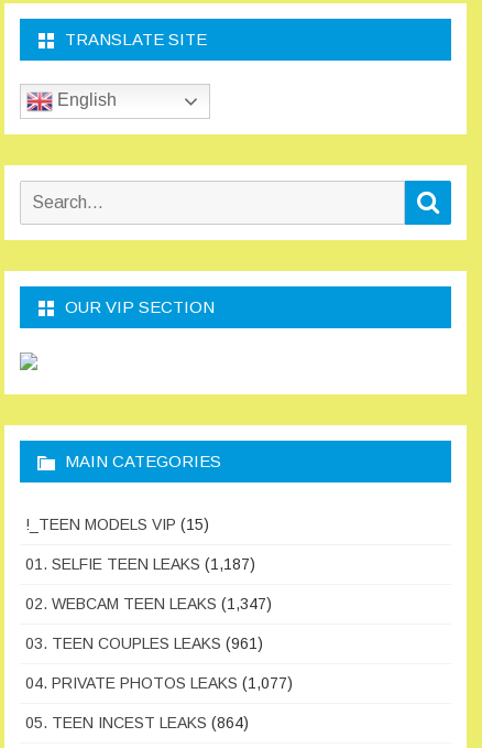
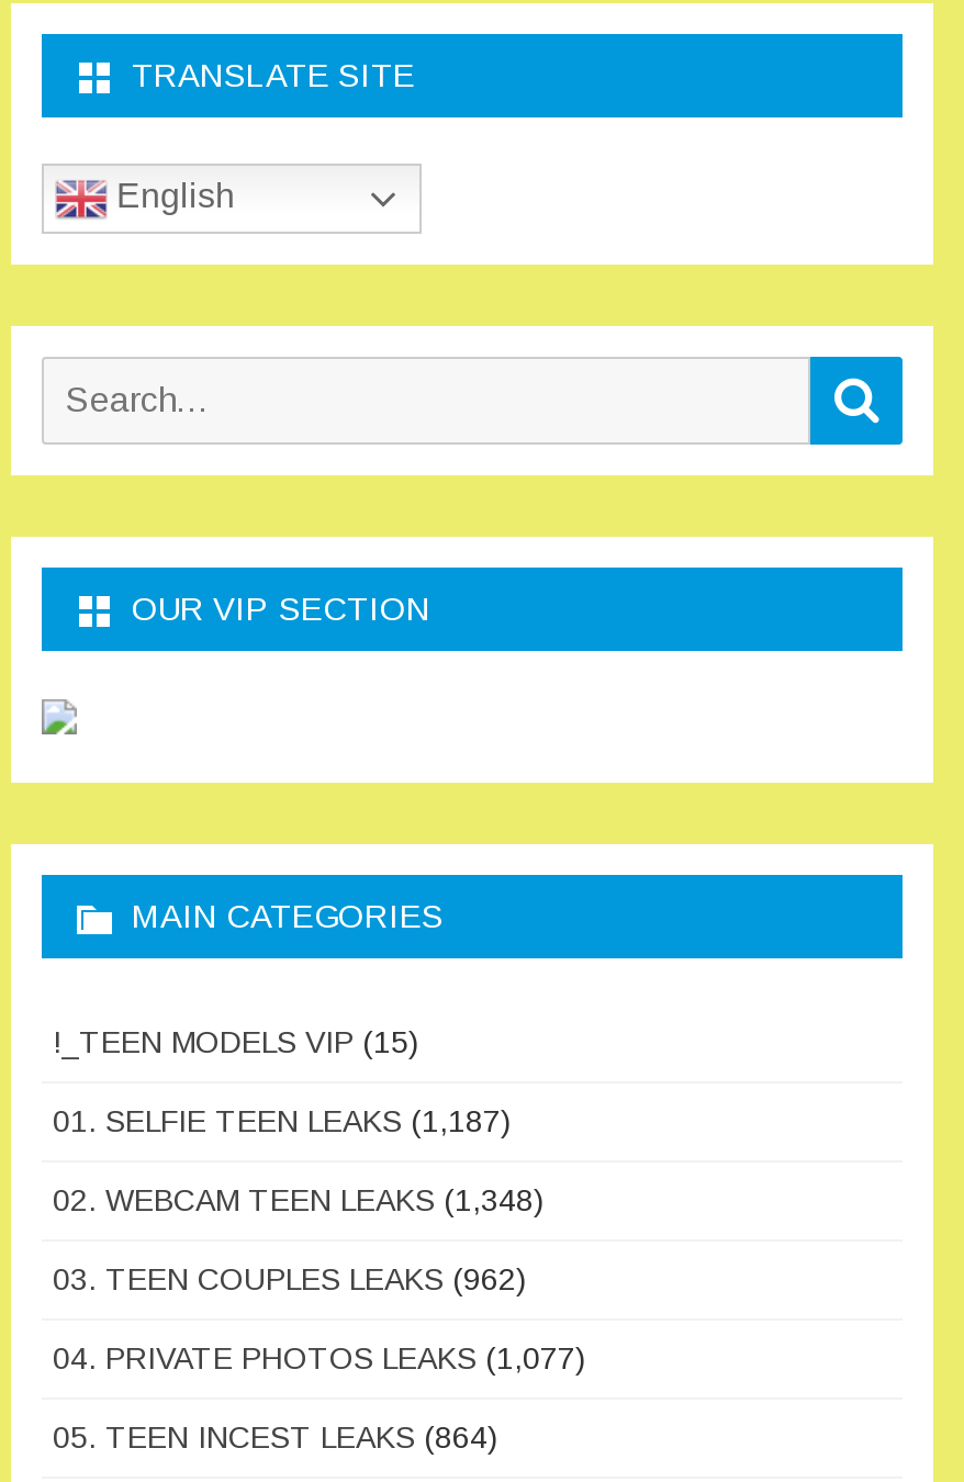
- 02. WEBCAM TEEN LEAKS (1,347)
+ 02. WEBCAM TEEN LEAKS (1,348)

- 03. TEEN COUPLES LEAKS (961)
+ 03. TEEN COUPLES LEAKS (962)
